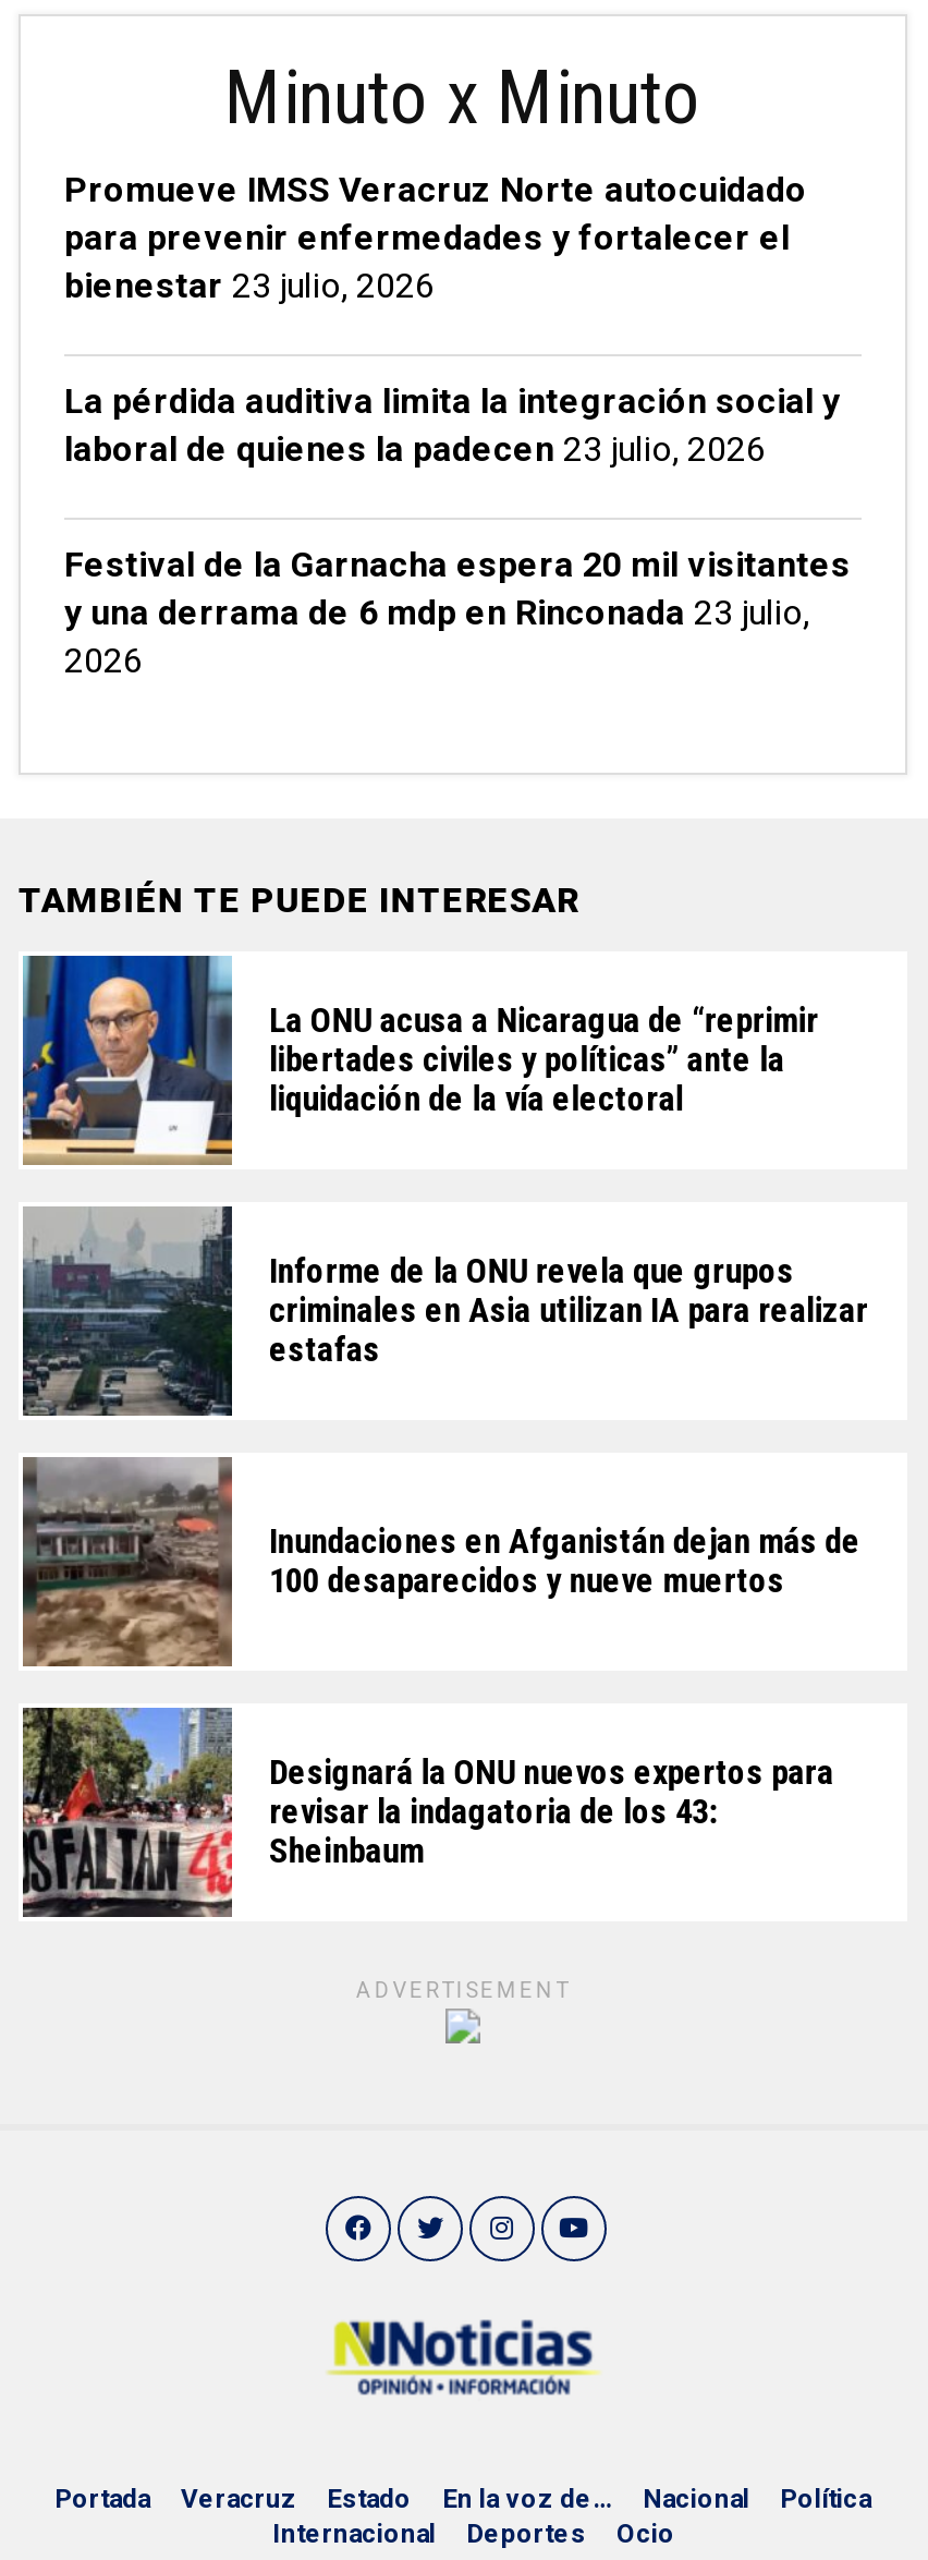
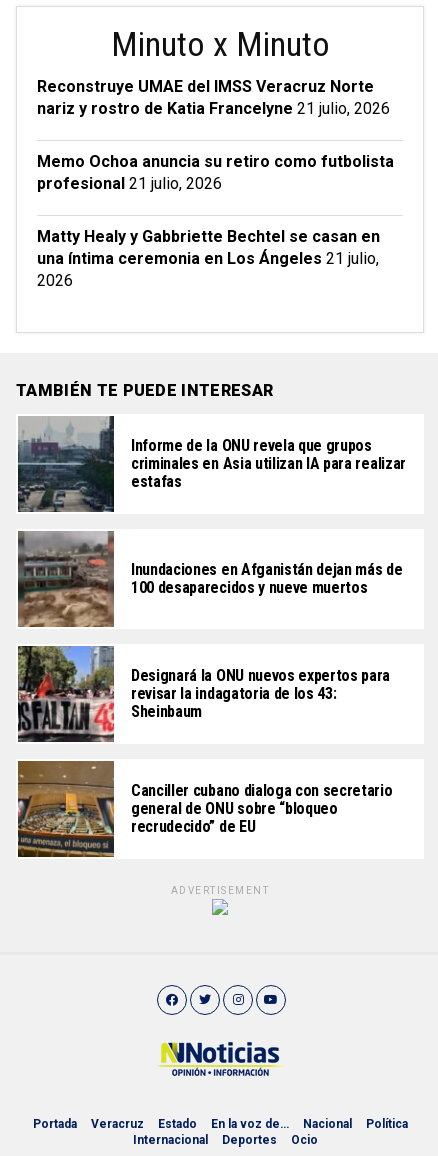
- Promueve IMSS Veracruz Norte autocuidado
- para prevenir enfermedades y fortalecer el
- bienestar 23 julio, 2026
+ Reconstruye UMAE del IMSS Veracruz Norte
+ nariz y rostro de Katia Francelyne 21 julio, 2026

- La pérdida auditiva limita la integración social y
- laboral de quienes la padecen 23 julio, 2026
+ Memo Ochoa anuncia su retiro como futbolista
+ profesional 21 julio, 2026

- Festival de la Garnacha espera 20 mil visitantes
- y una derrama de 6 mdp en Rinconada 23 julio,
+ Matty Healy y Gabbriette Bechtel se casan en
+ una íntima ceremonia en Los Ángeles 21 julio,

- [image]
- La ONU acusa a Nicaragua de “reprimir
- libertades civiles y políticas” ante la
- liquidación de la vía electoral

moved up: [image] | Informe de la ONU revela que grupos | criminales en Asia utilizan IA para realizar | ... | revisar la indagatoria de los 43: | Sheinbaum

+ [image]
+ Canciller cubano dialoga con secretario
+ general de ONU sobre “bloqueo
+ recrudecido” de EU
